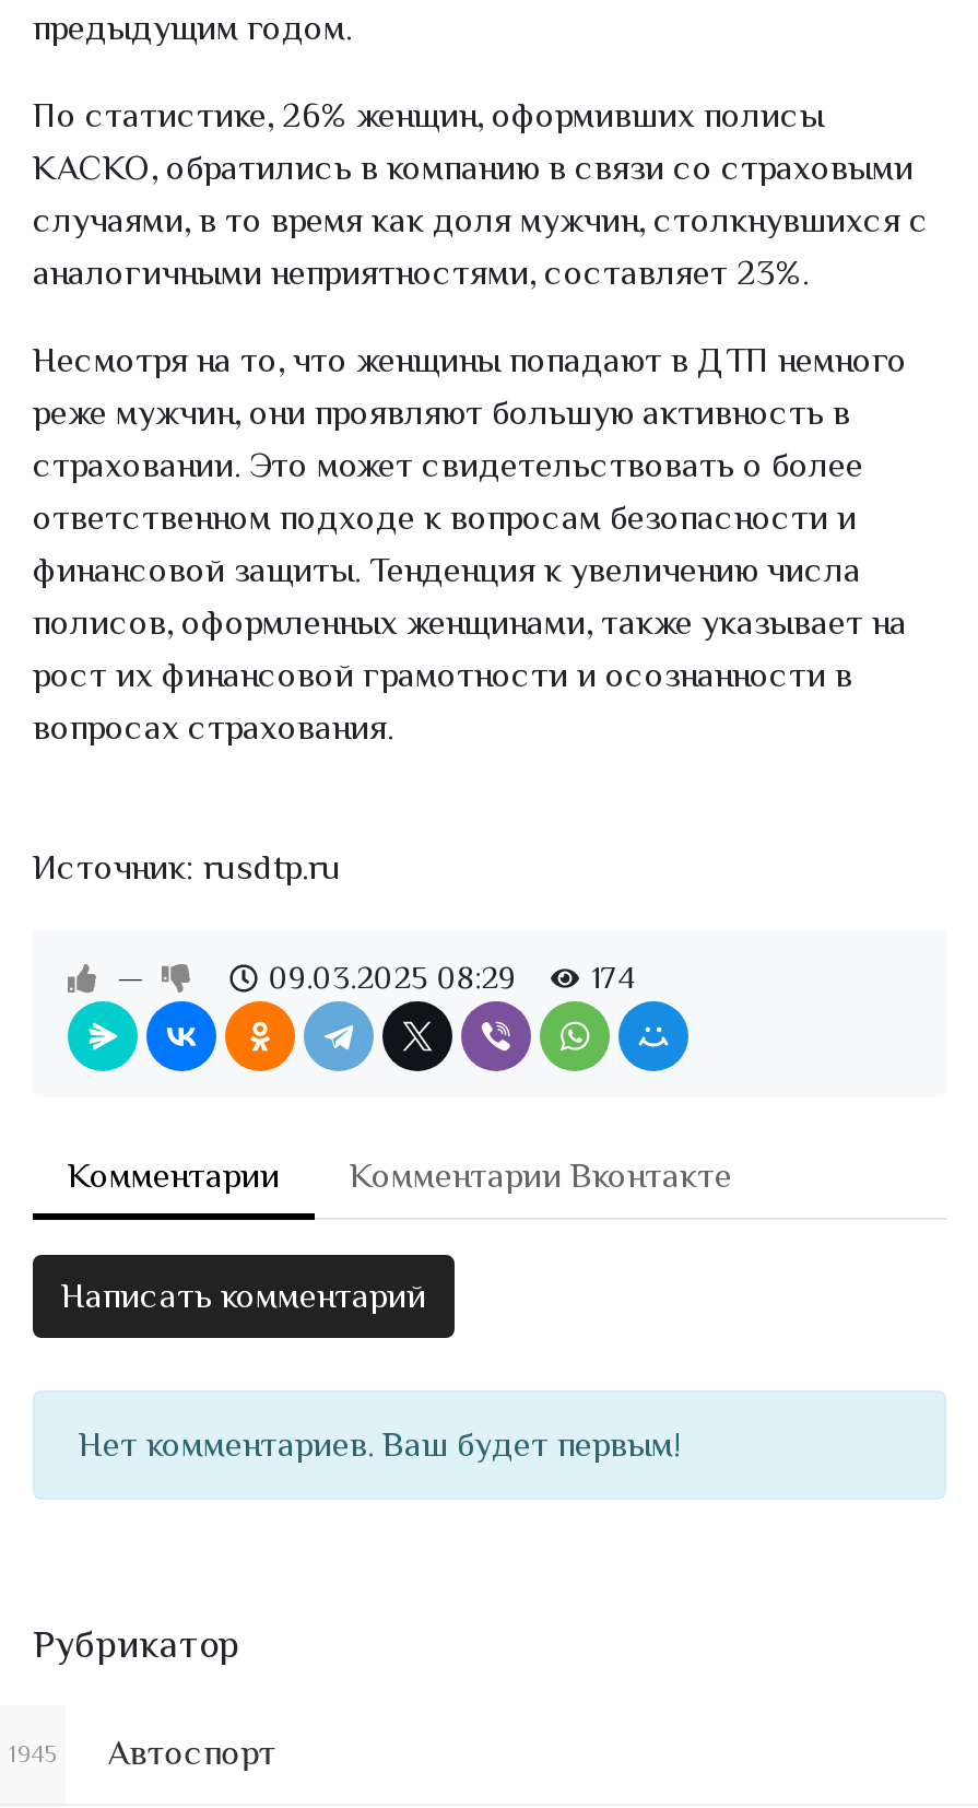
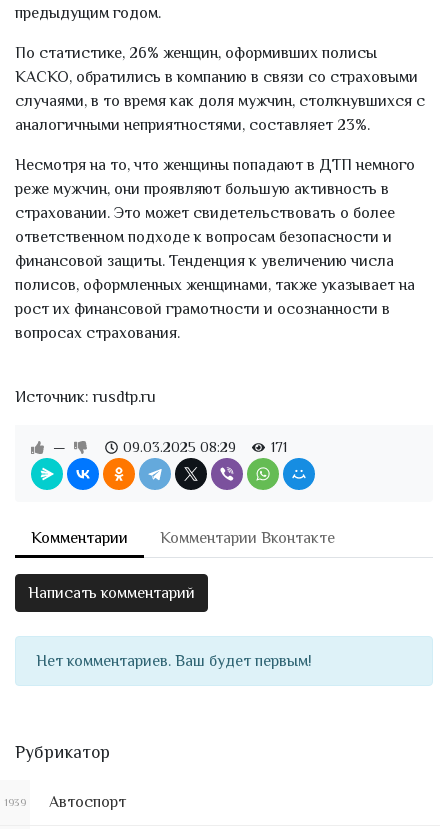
- 09.03.2025 08:29 174
+ 09.03.2025 08:29 171

- 1945 Автоспорт
+ 1939 Автоспорт
